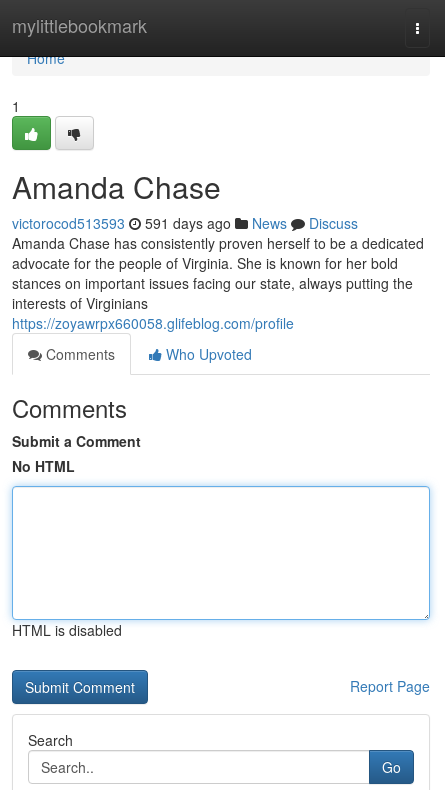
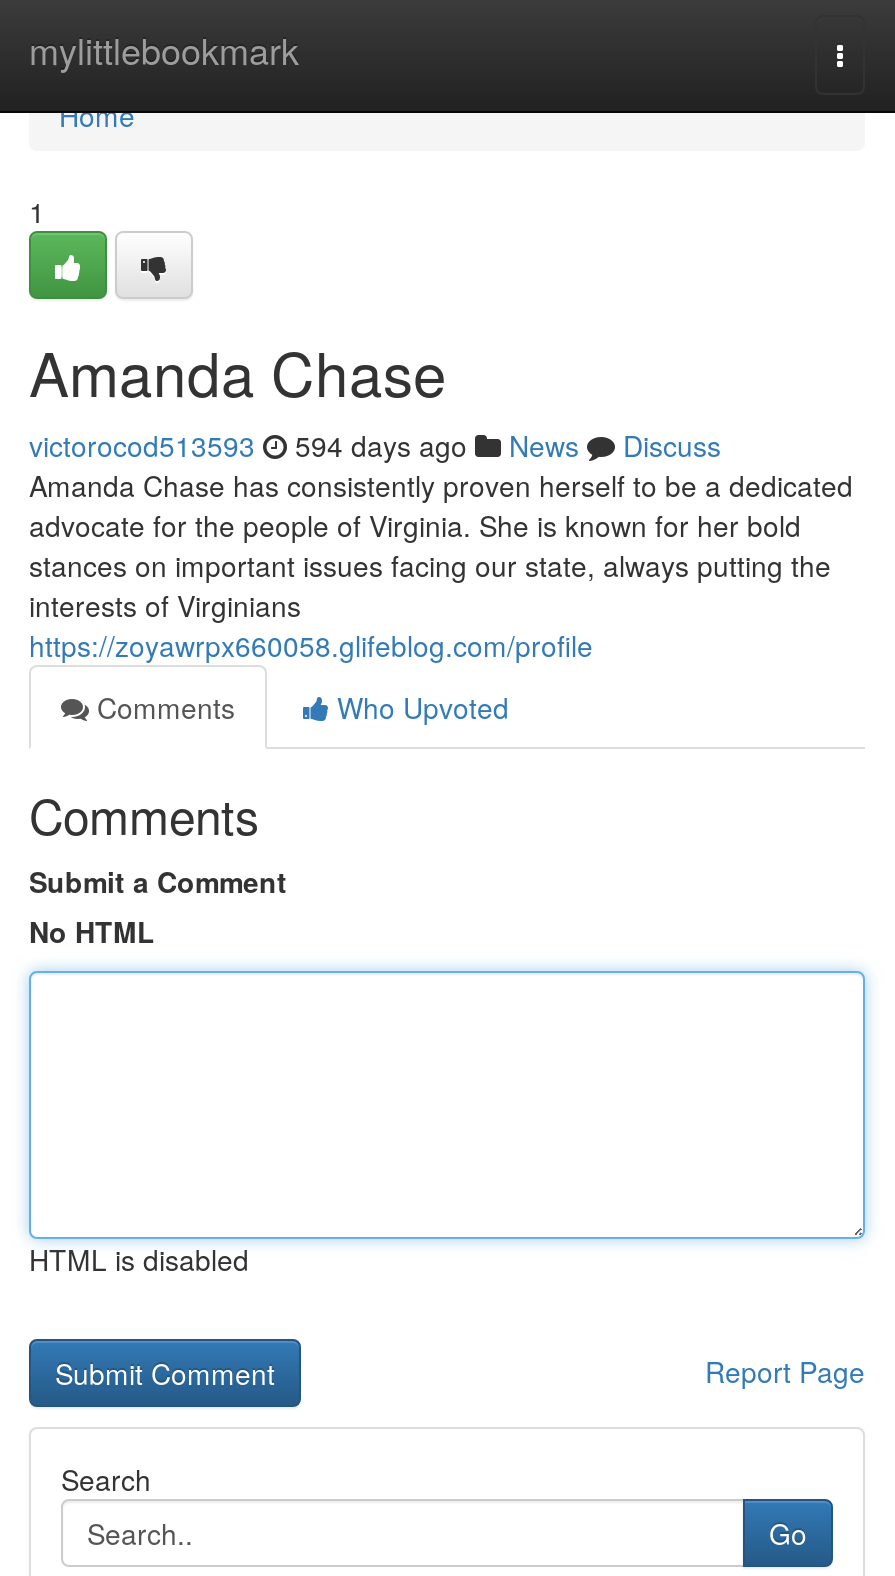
- victorocod513593 591 days ago News Discuss
+ victorocod513593 594 days ago News Discuss
